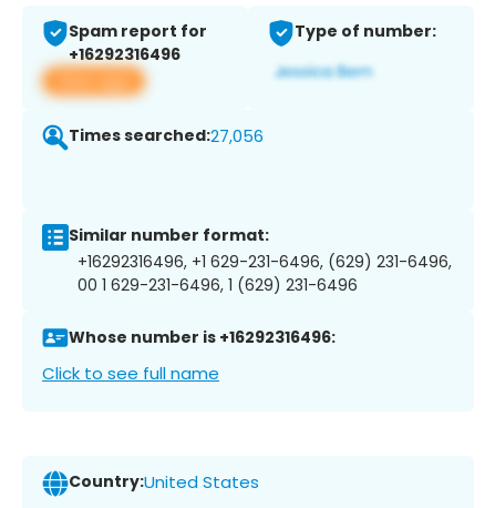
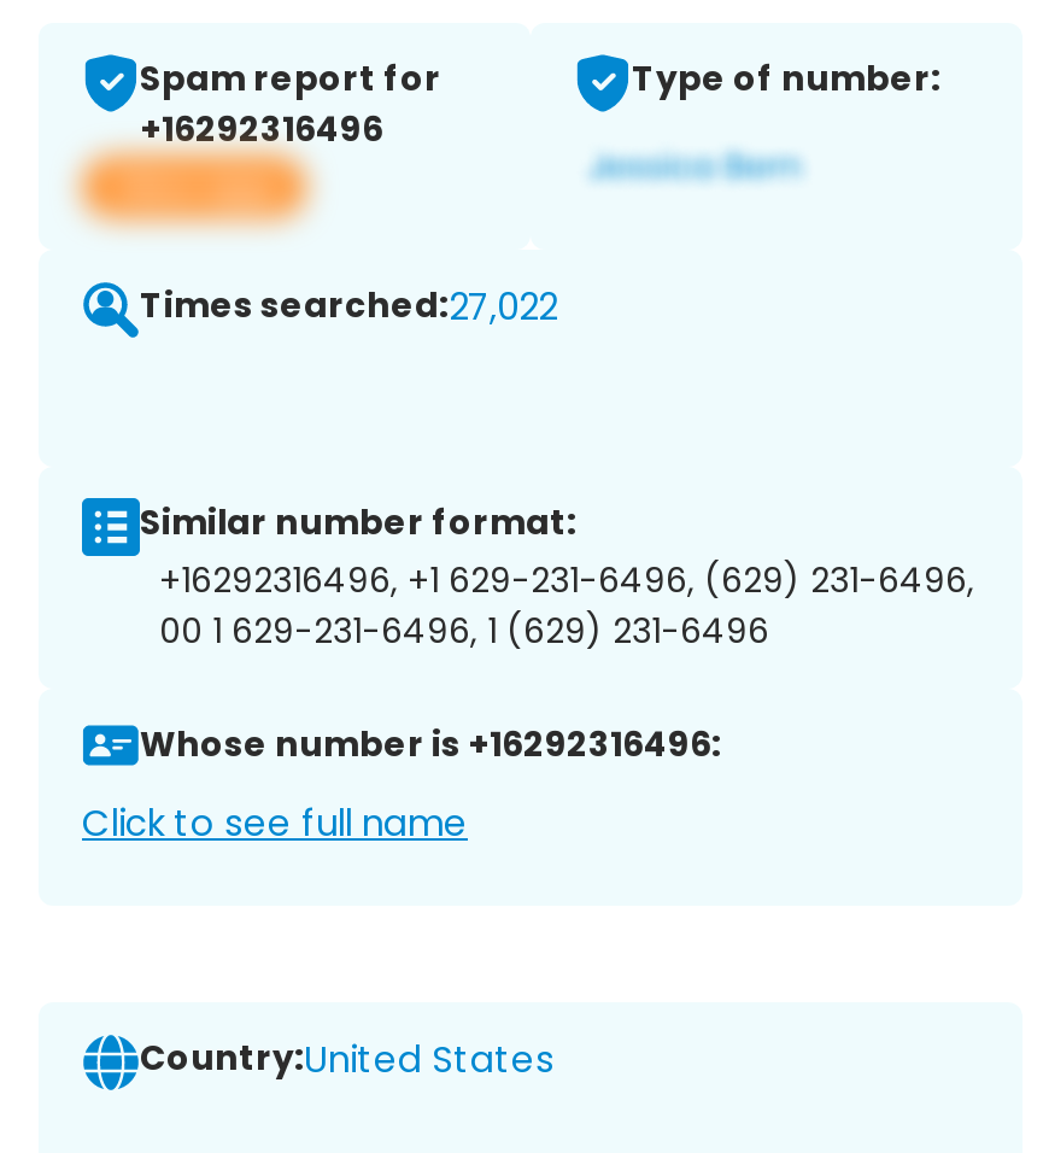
- Times searched:27,056
+ Times searched:27,022
